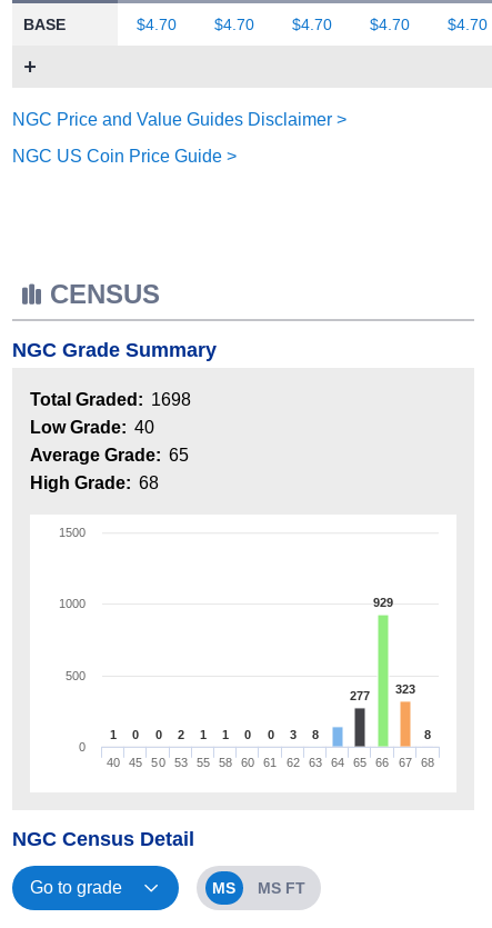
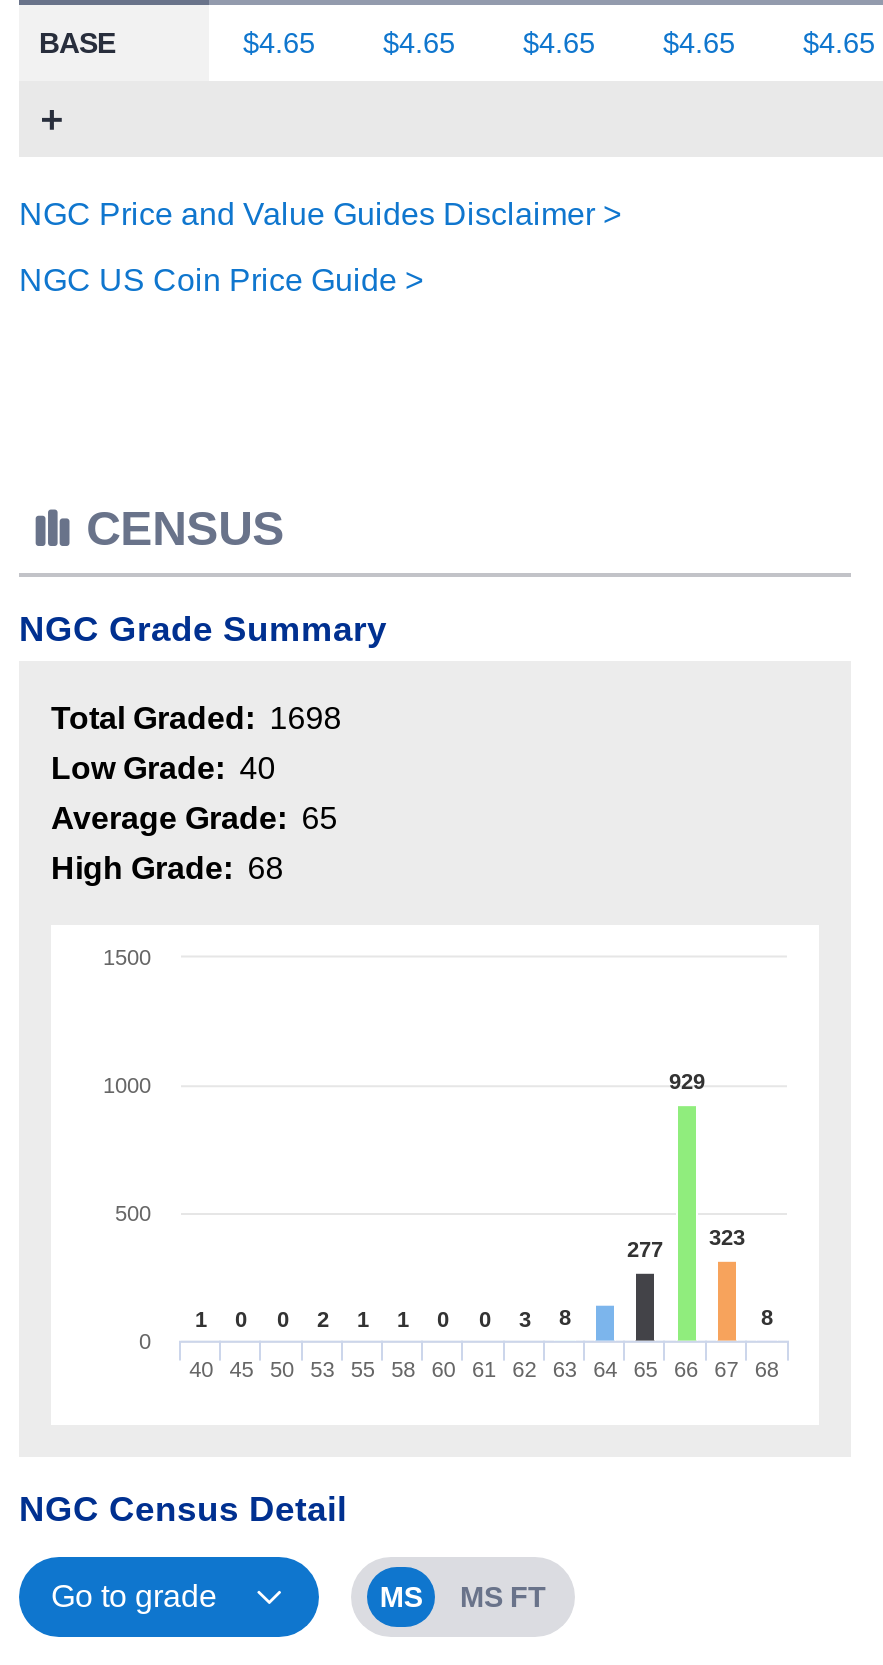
- $4.70
+ $4.65

- $4.70
+ $4.65

- $4.70
+ $4.65

- $4.70
+ $4.65

- $4.70
+ $4.65
